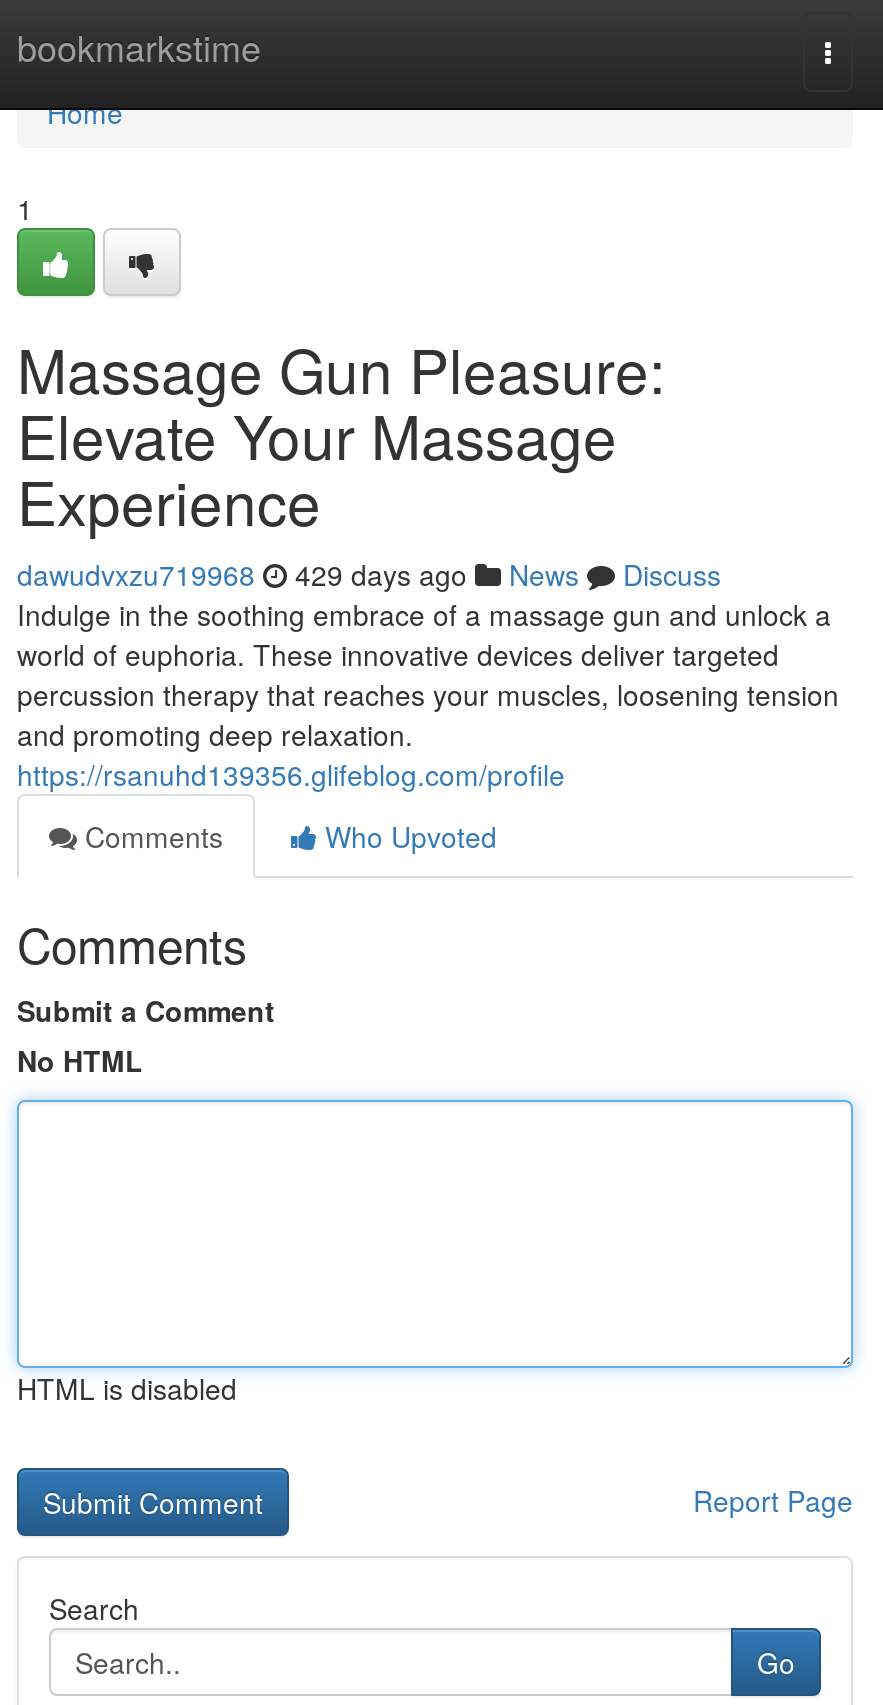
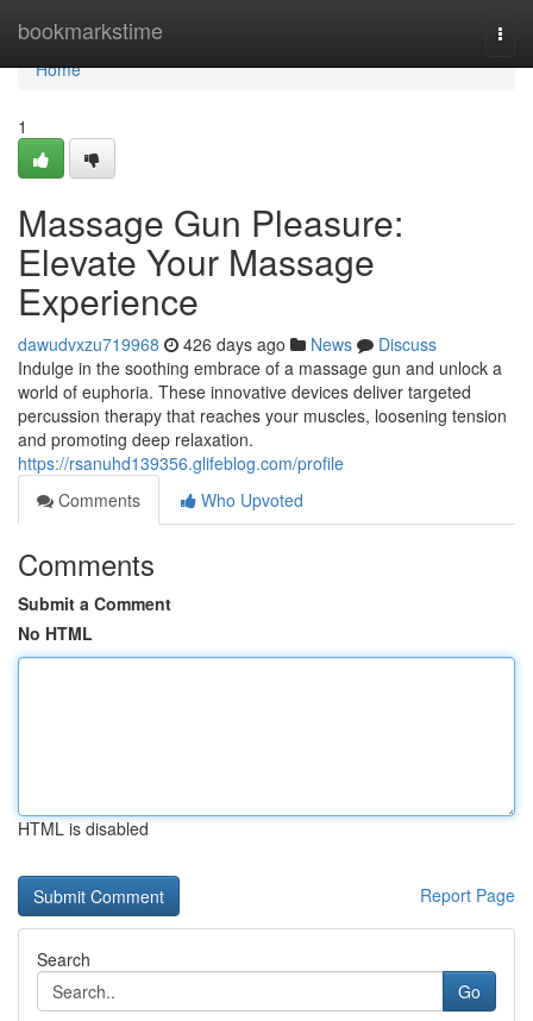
- dawudvxzu719968 429 days ago News Discuss
+ dawudvxzu719968 426 days ago News Discuss
